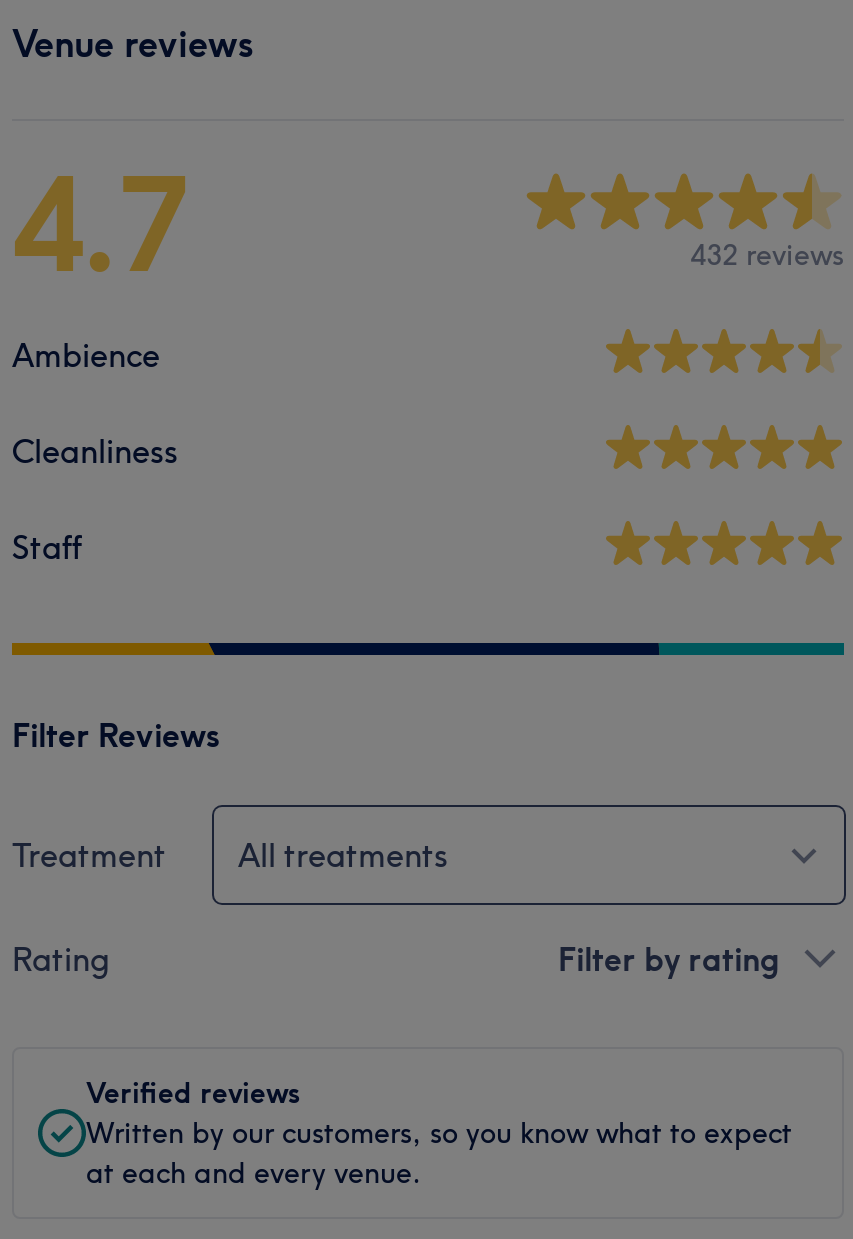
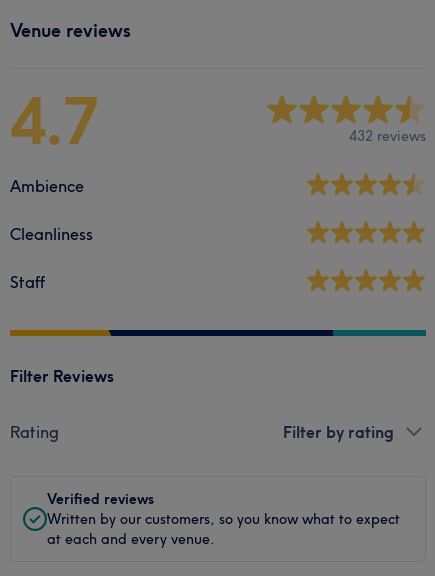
- Treatment
- All treatments
